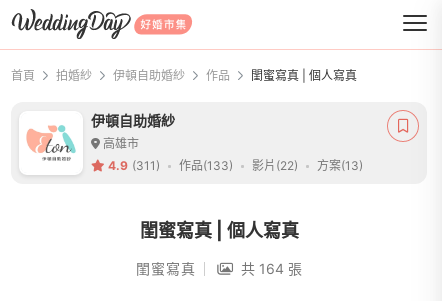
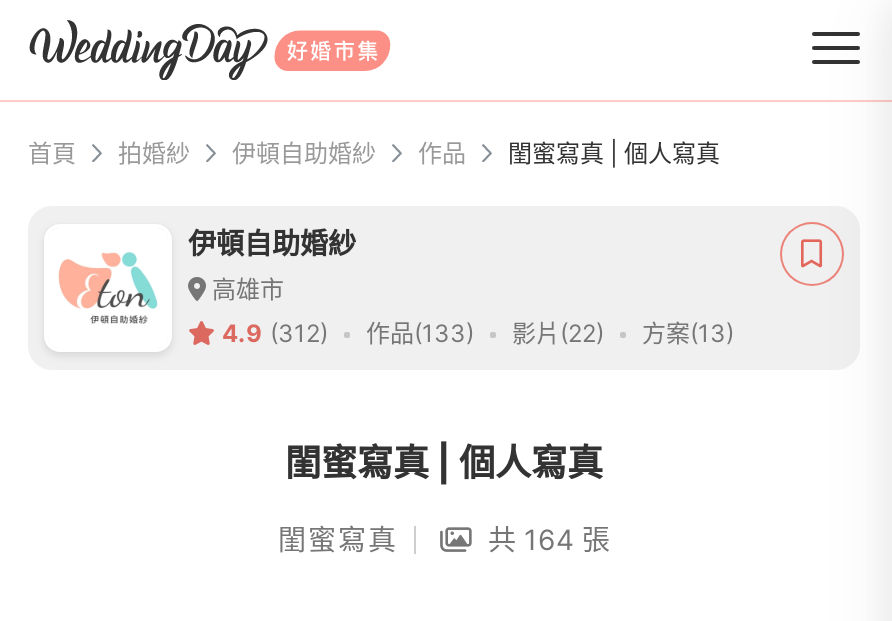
- 4.9 (311) 作品(133) 影片(22) 方案(13)
+ 4.9 (312) 作品(133) 影片(22) 方案(13)
